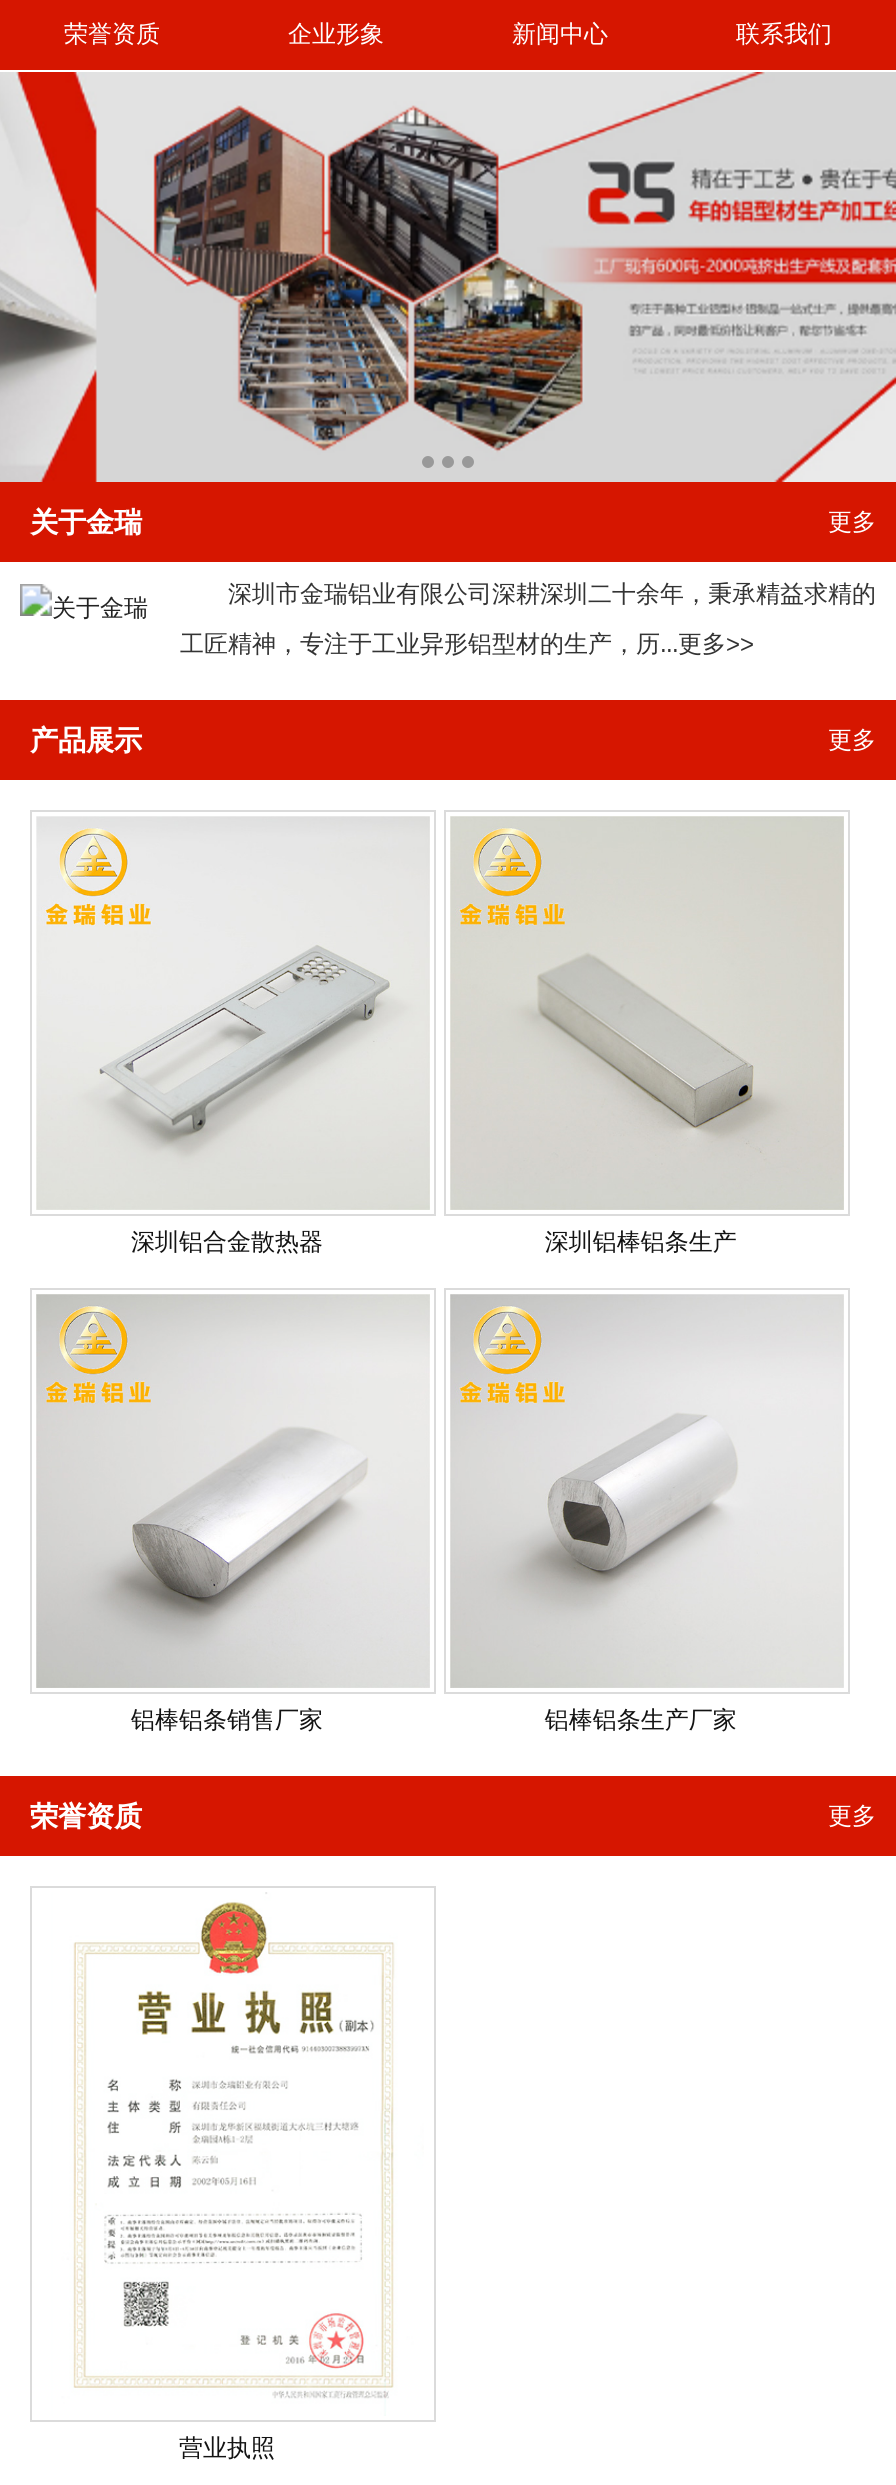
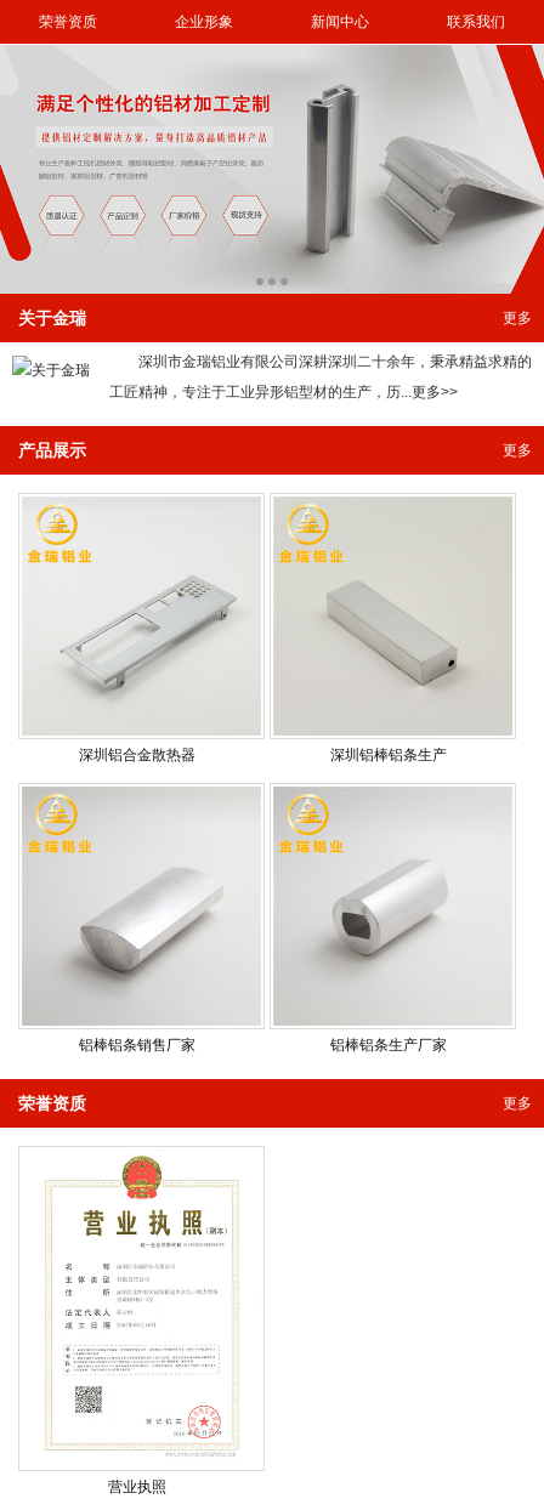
- [image]
+ [image]
